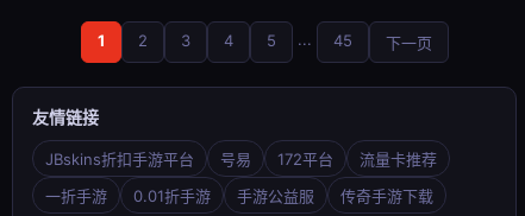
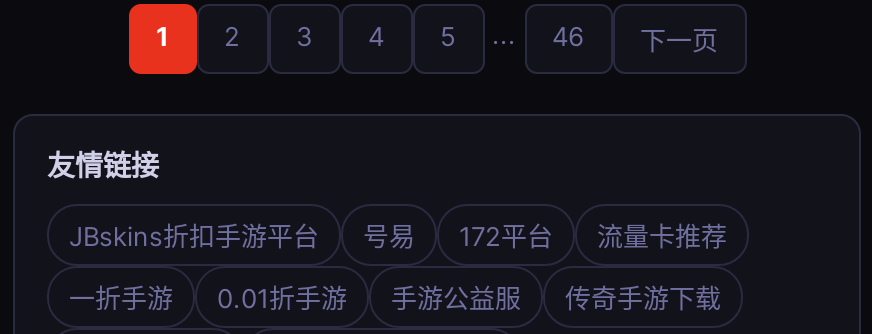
- 45
+ 46
